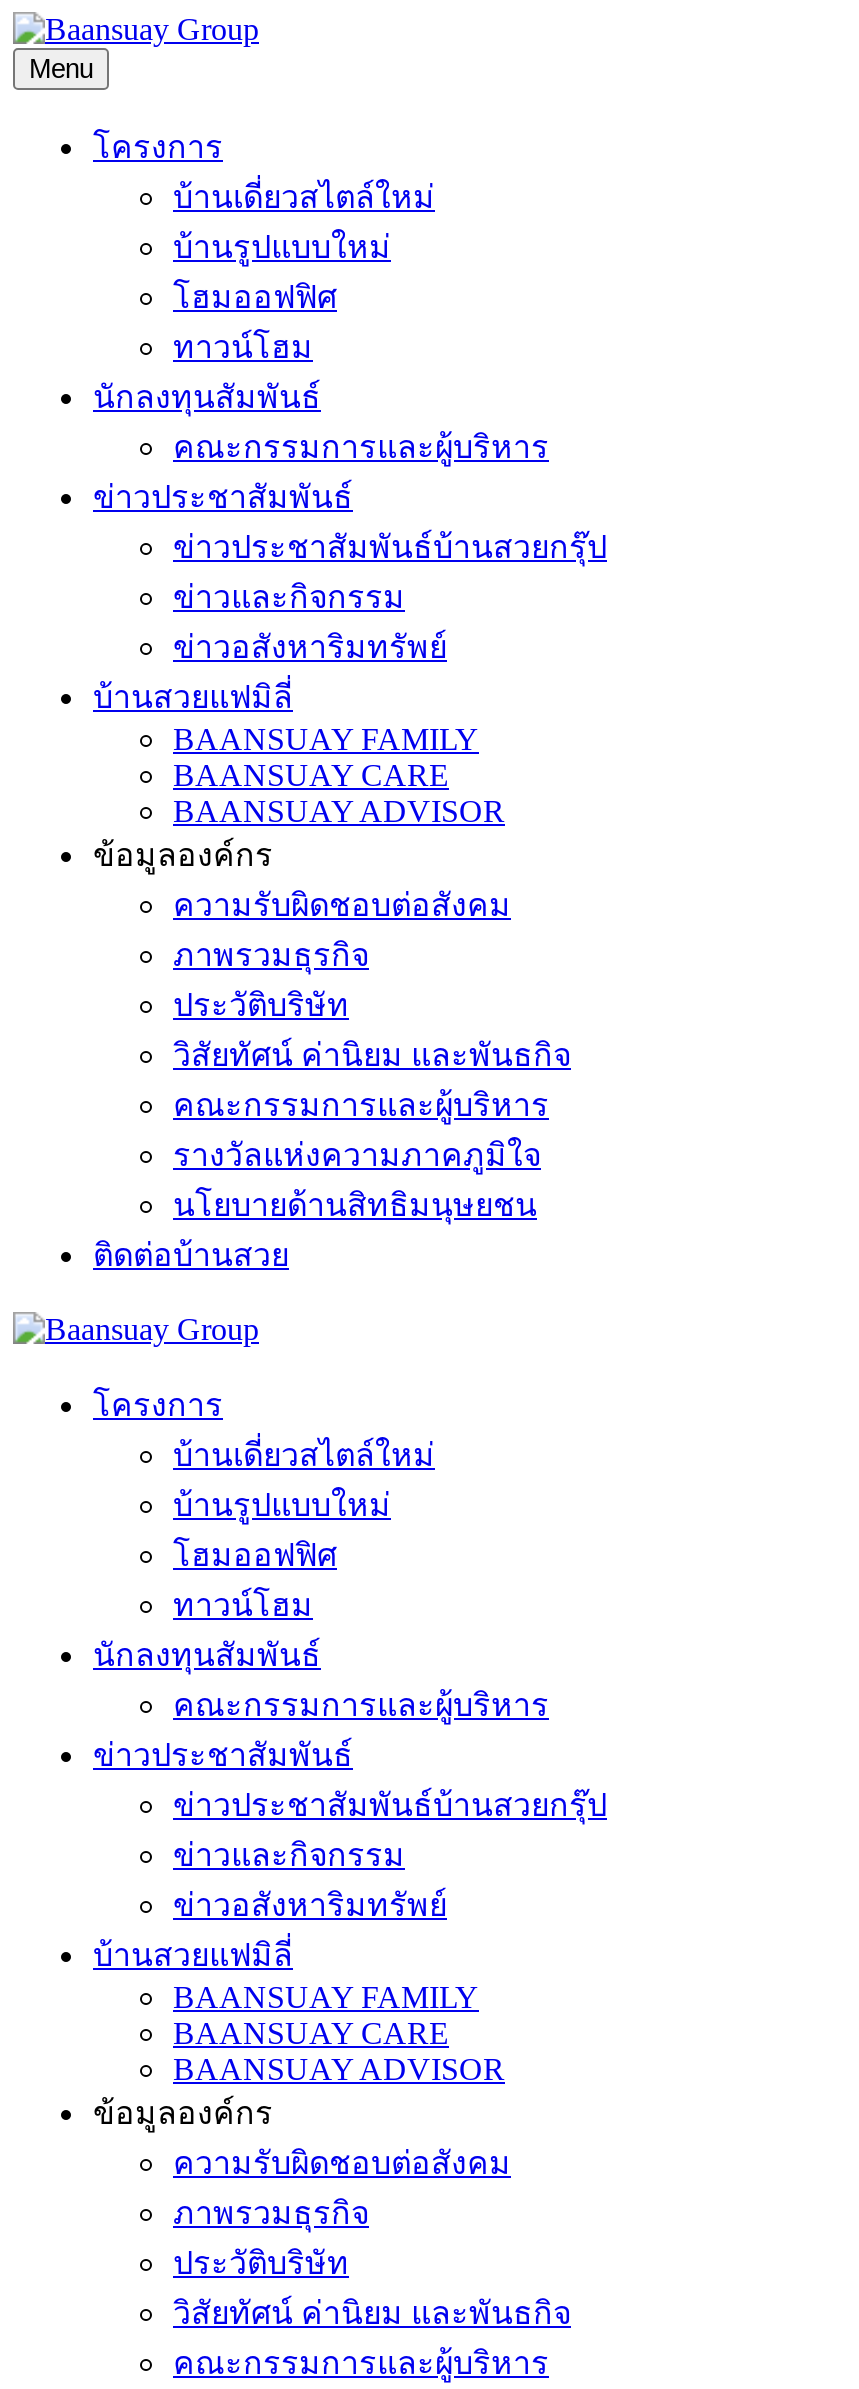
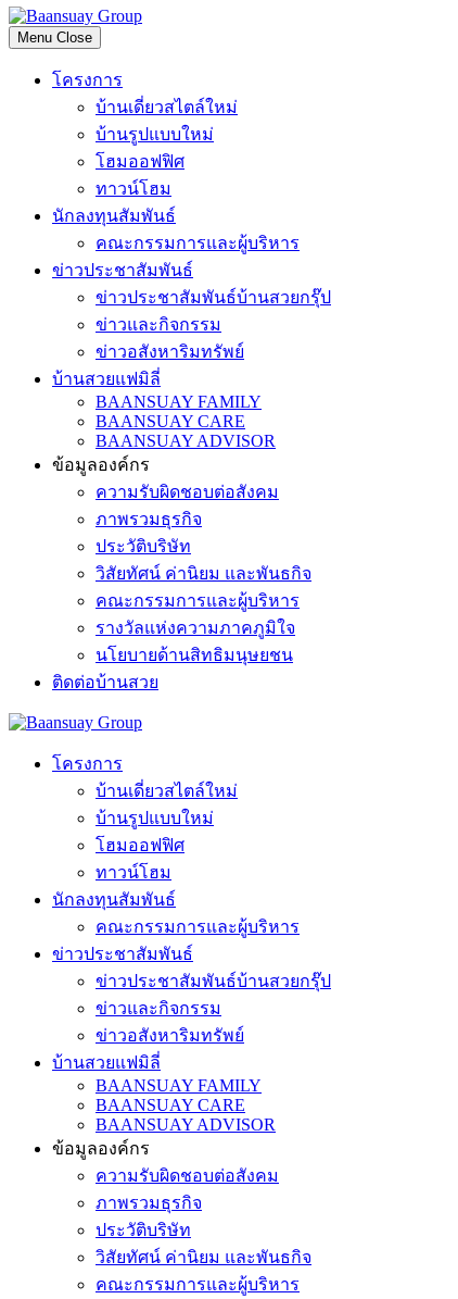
- Menu
+ Menu Close
